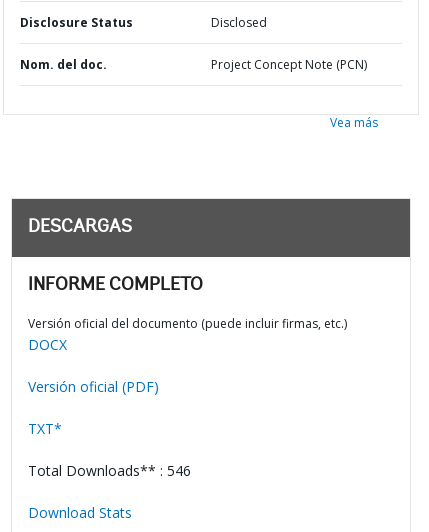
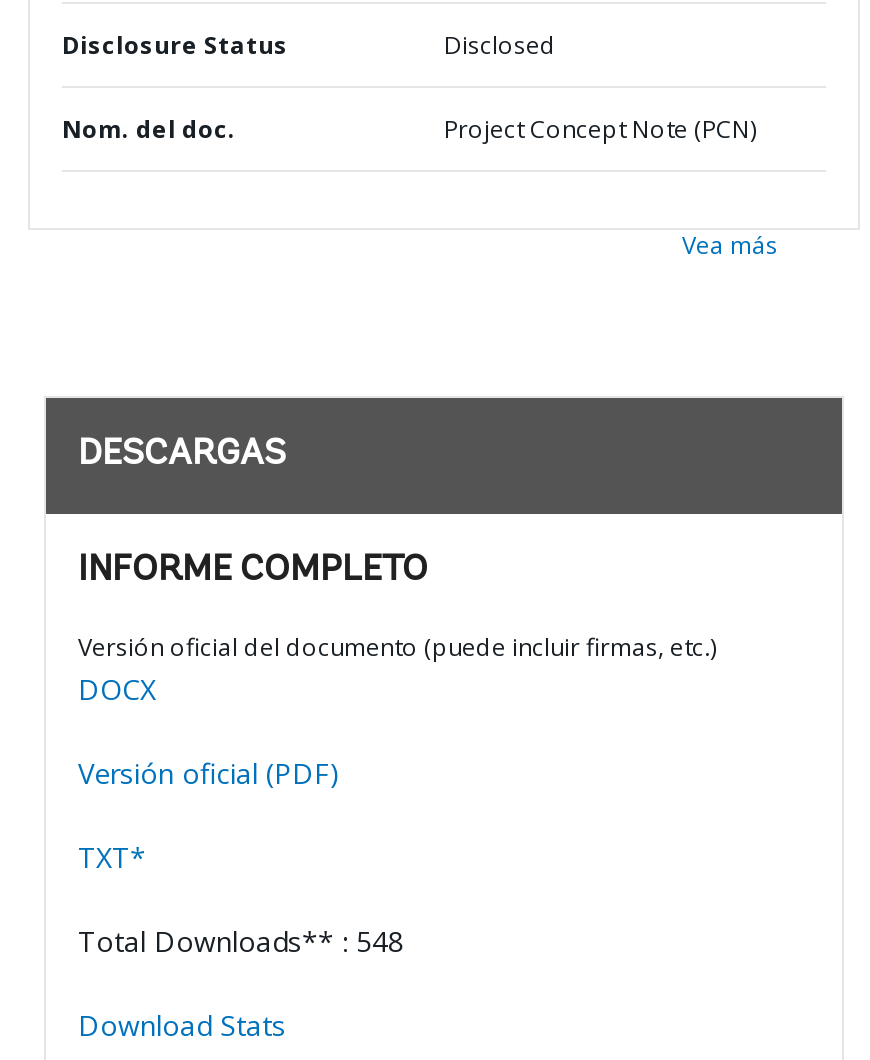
- Total Downloads** : 546
+ Total Downloads** : 548
